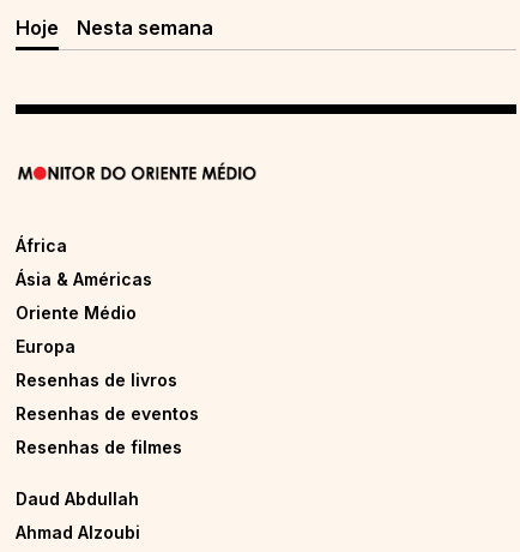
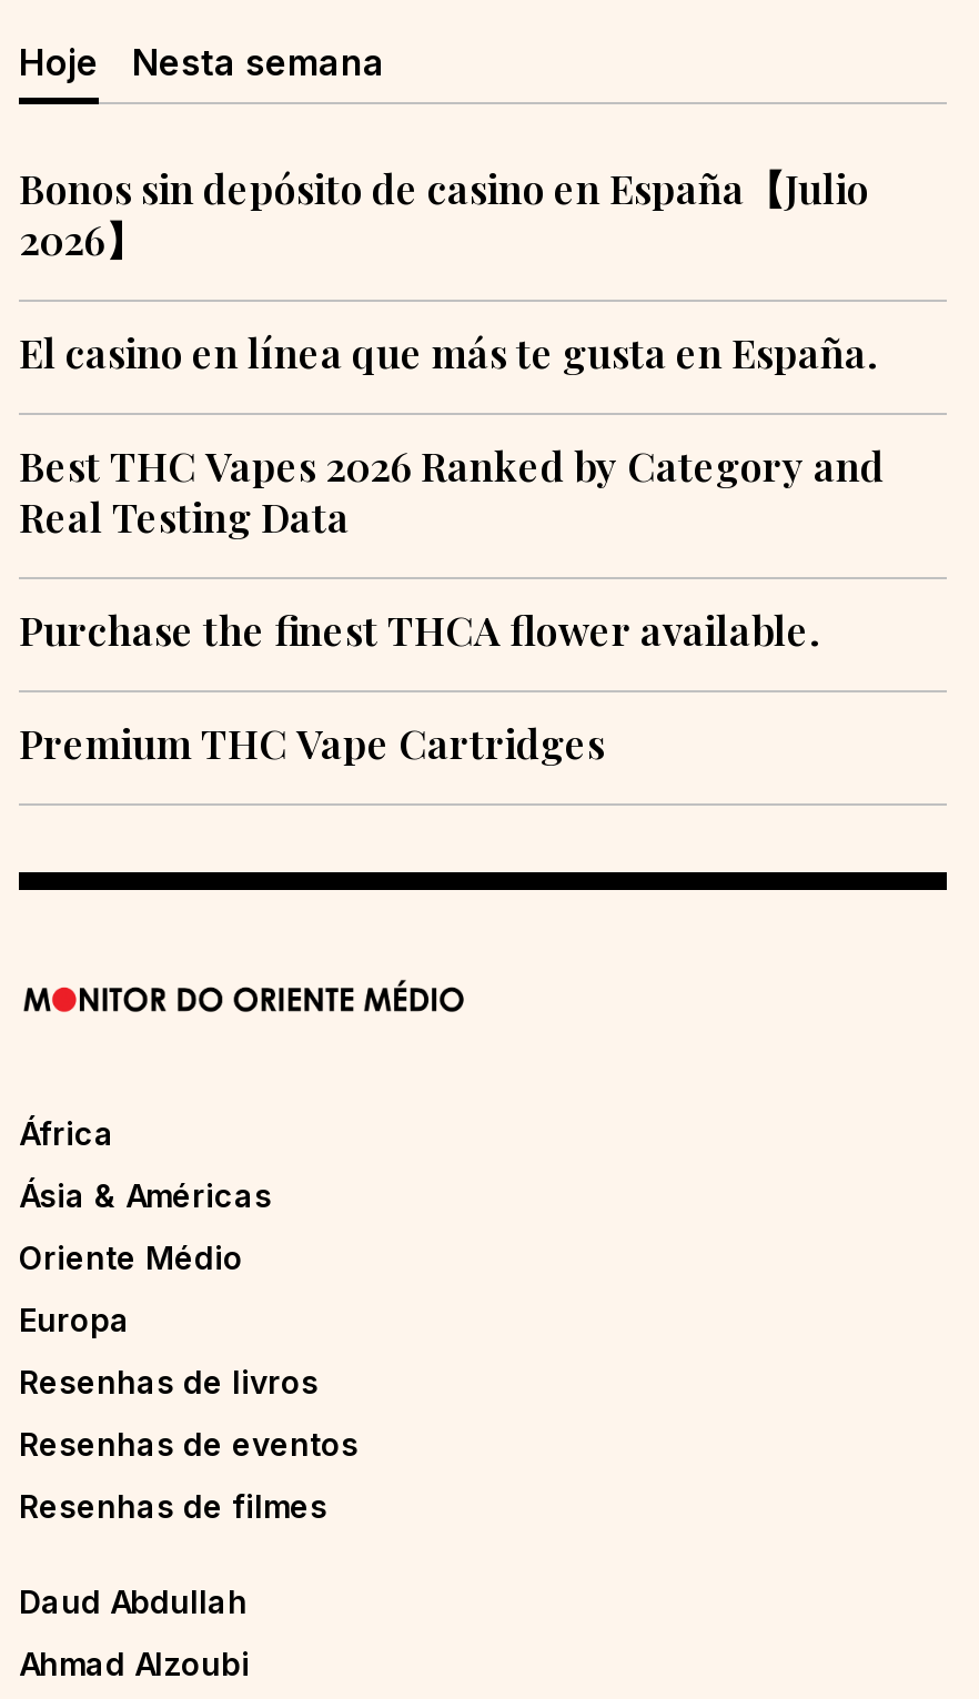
+ Bonos sin depósito de casino en España【Julio
+ 2026】
+ El casino en línea que más te gusta en España.
+ Best THC Vapes 2026 Ranked by Category and
+ Real Testing Data
+ Purchase the finest THCA flower available.
+ Premium THC Vape Cartridges
